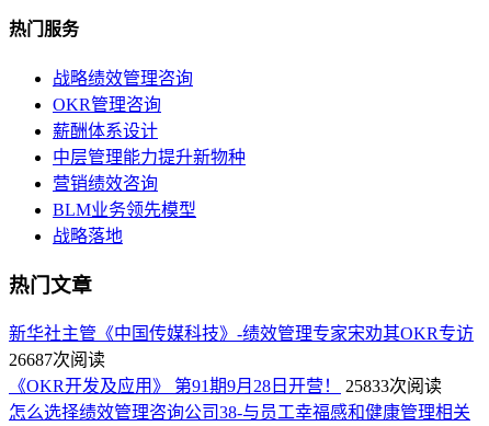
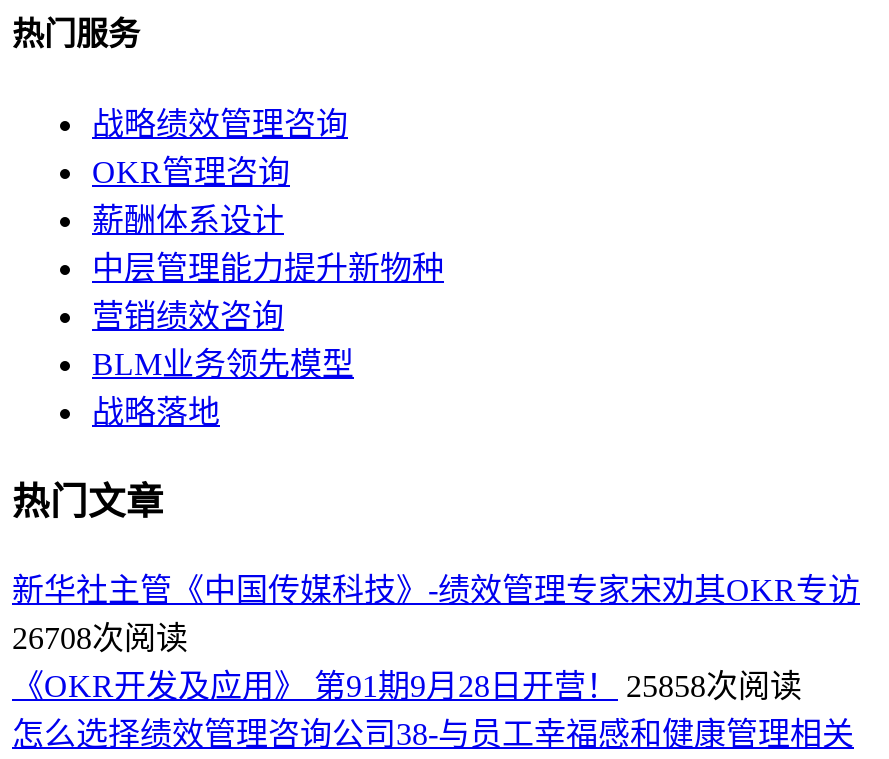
- 26687次阅读
+ 26708次阅读

- 《OKR开发及应用》 第91期9月28日开营！ 25833次阅读
+ 《OKR开发及应用》 第91期9月28日开营！ 25858次阅读
